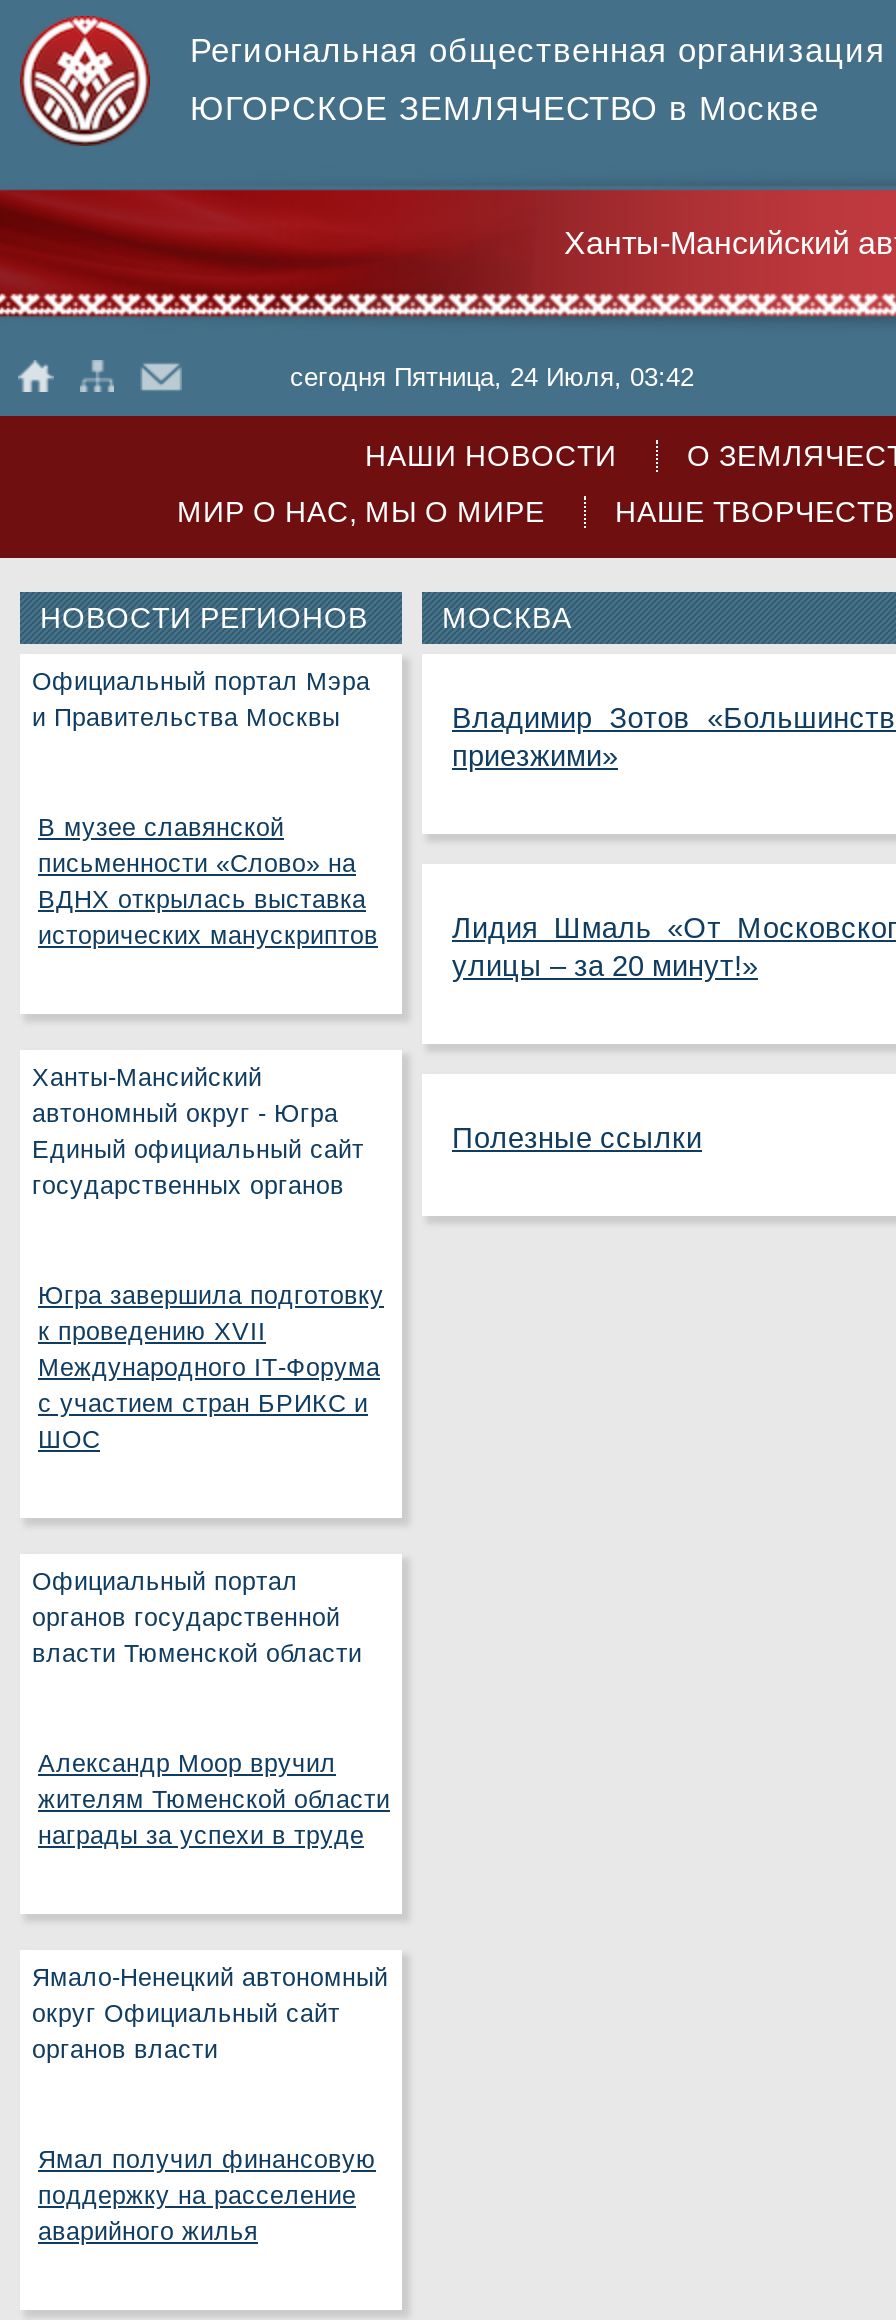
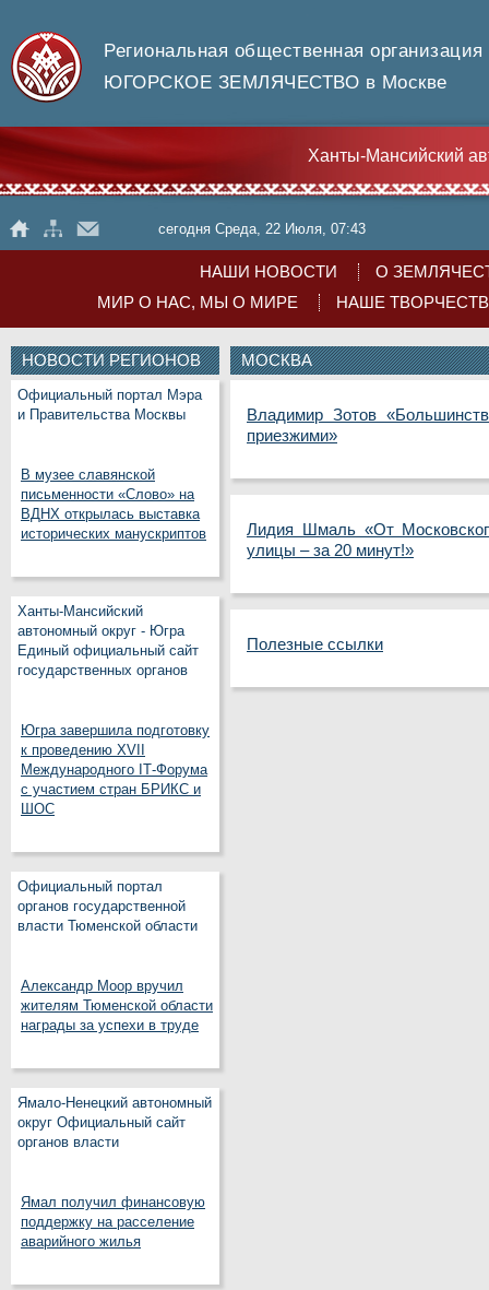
- сегодня Пятница, 24 Июля, 03:42
+ сегодня Среда, 22 Июля, 07:43
